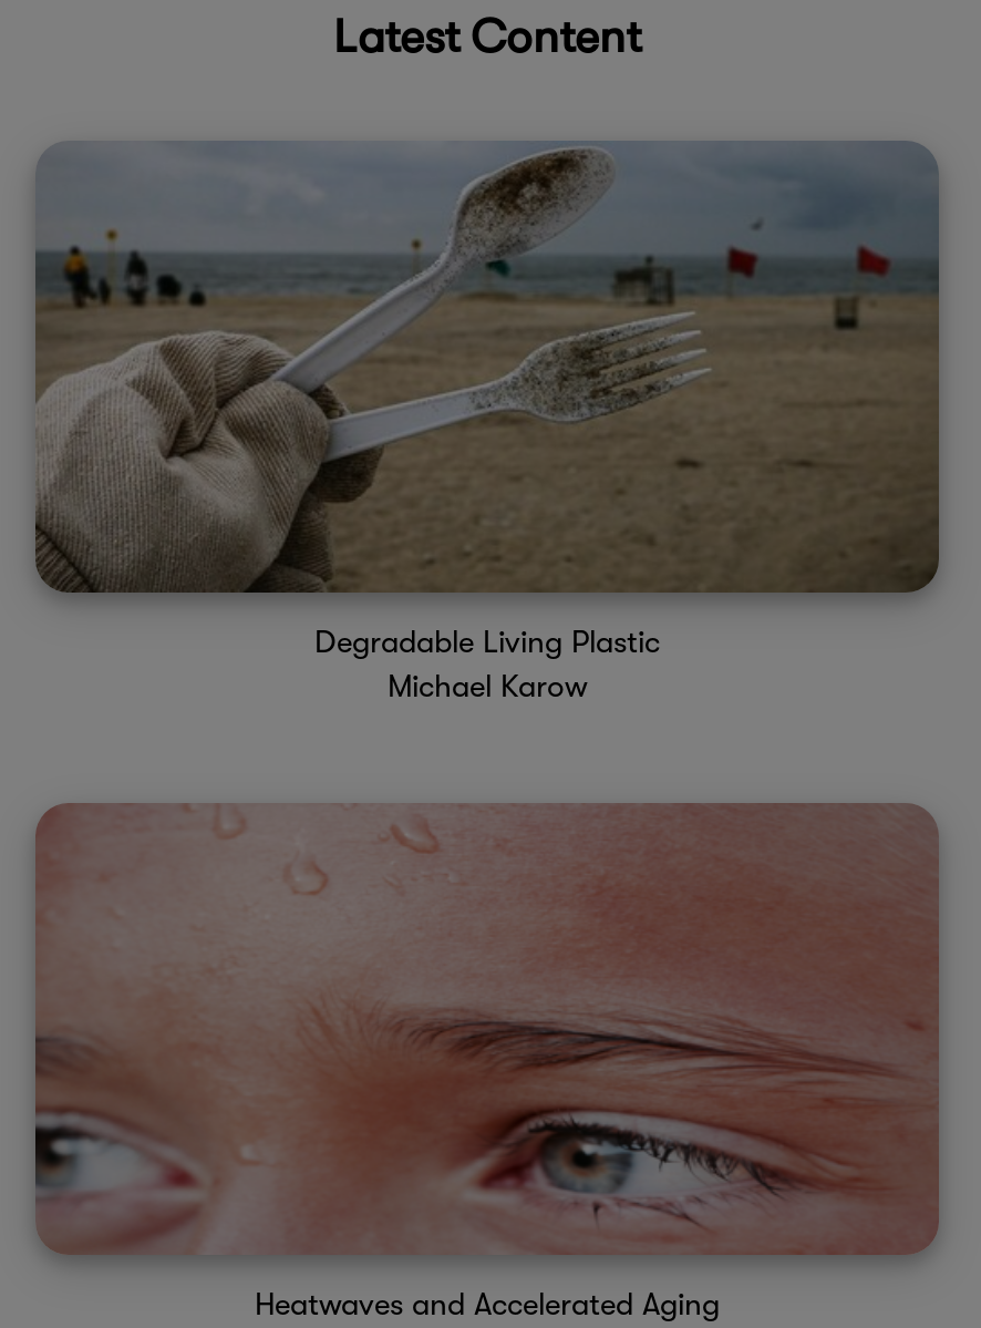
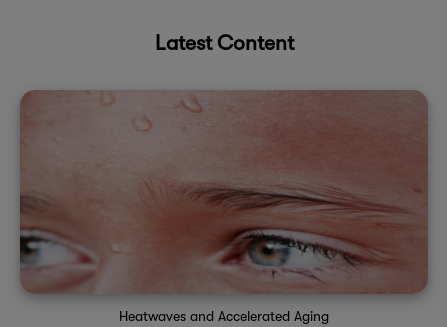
- [image]
- Degradable Living Plastic
- Michael Karow
